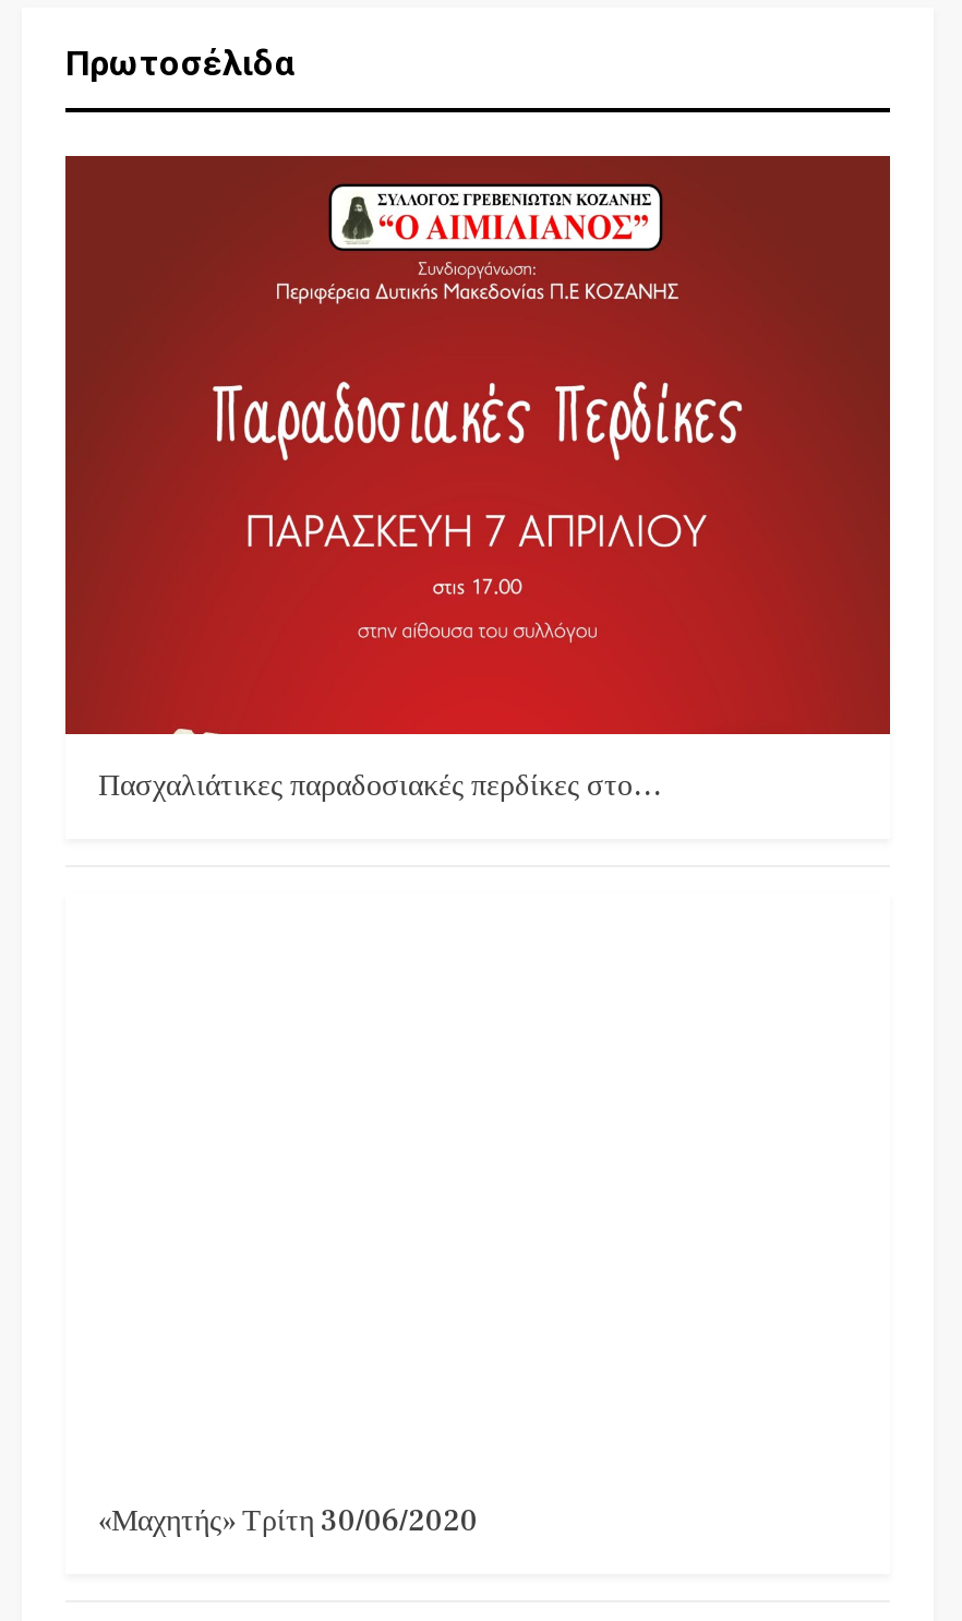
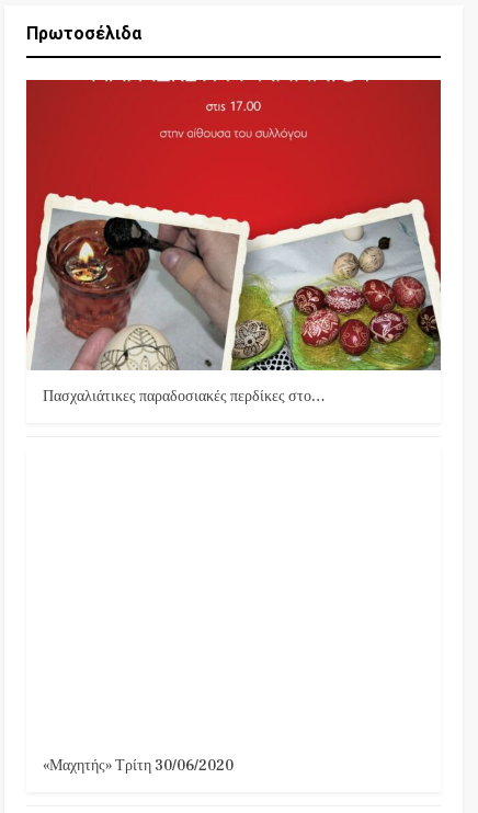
- [image]
+ [image]
